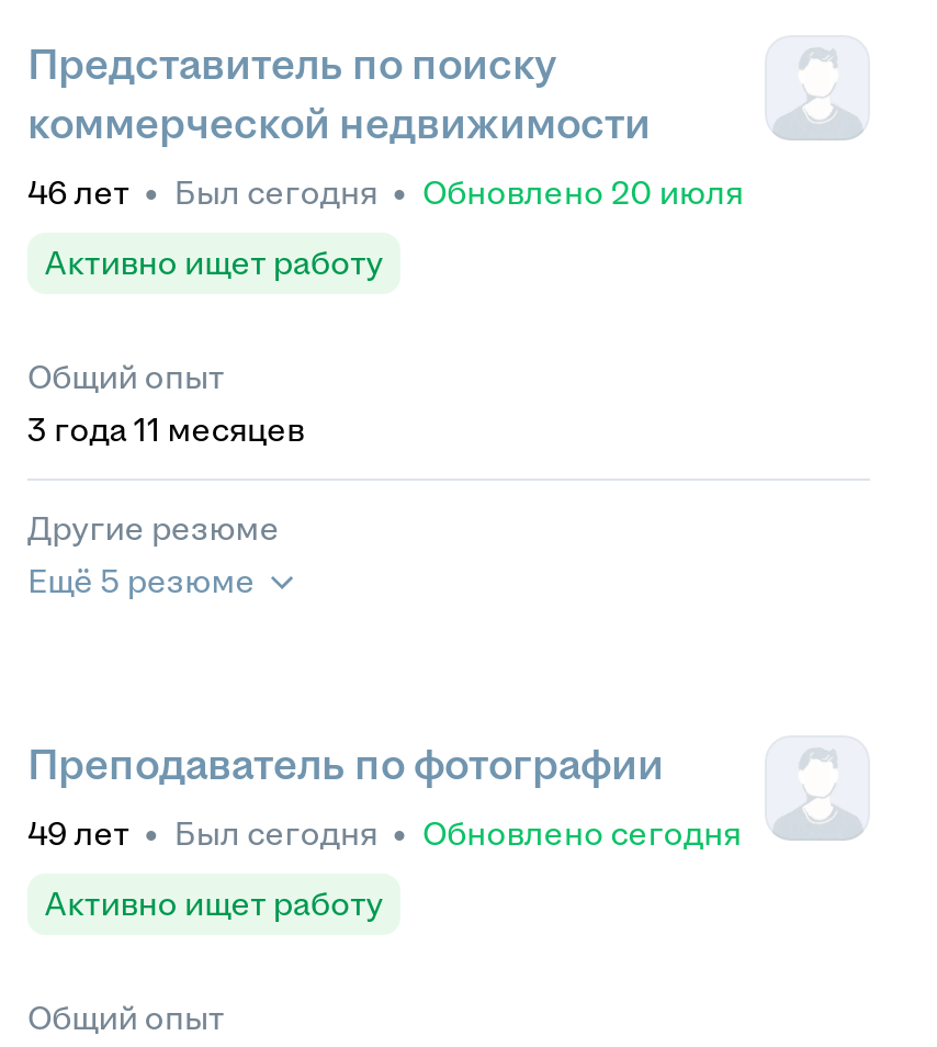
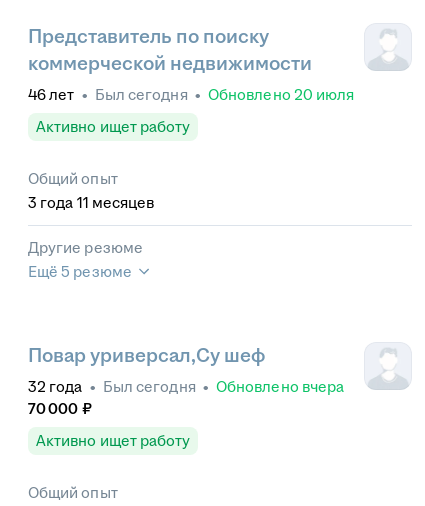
- Преподаватель по фотографии
+ Повар уриверсал,Су шеф

- 49 лет • Был сегодня • Обновлено сегодня
+ 32 года • Был сегодня • Обновлено вчера
+ 70 000 ₽
